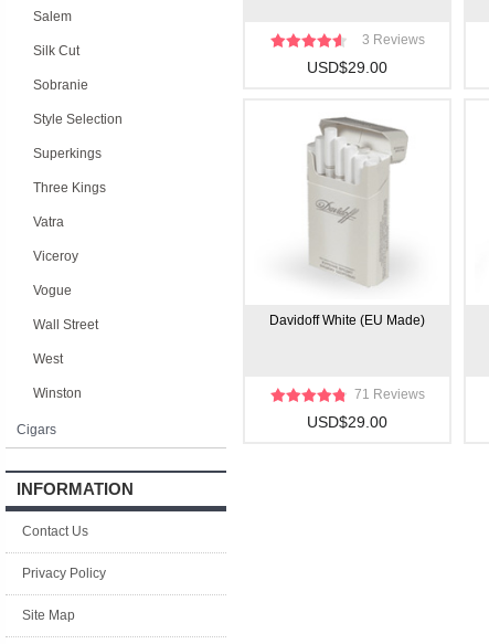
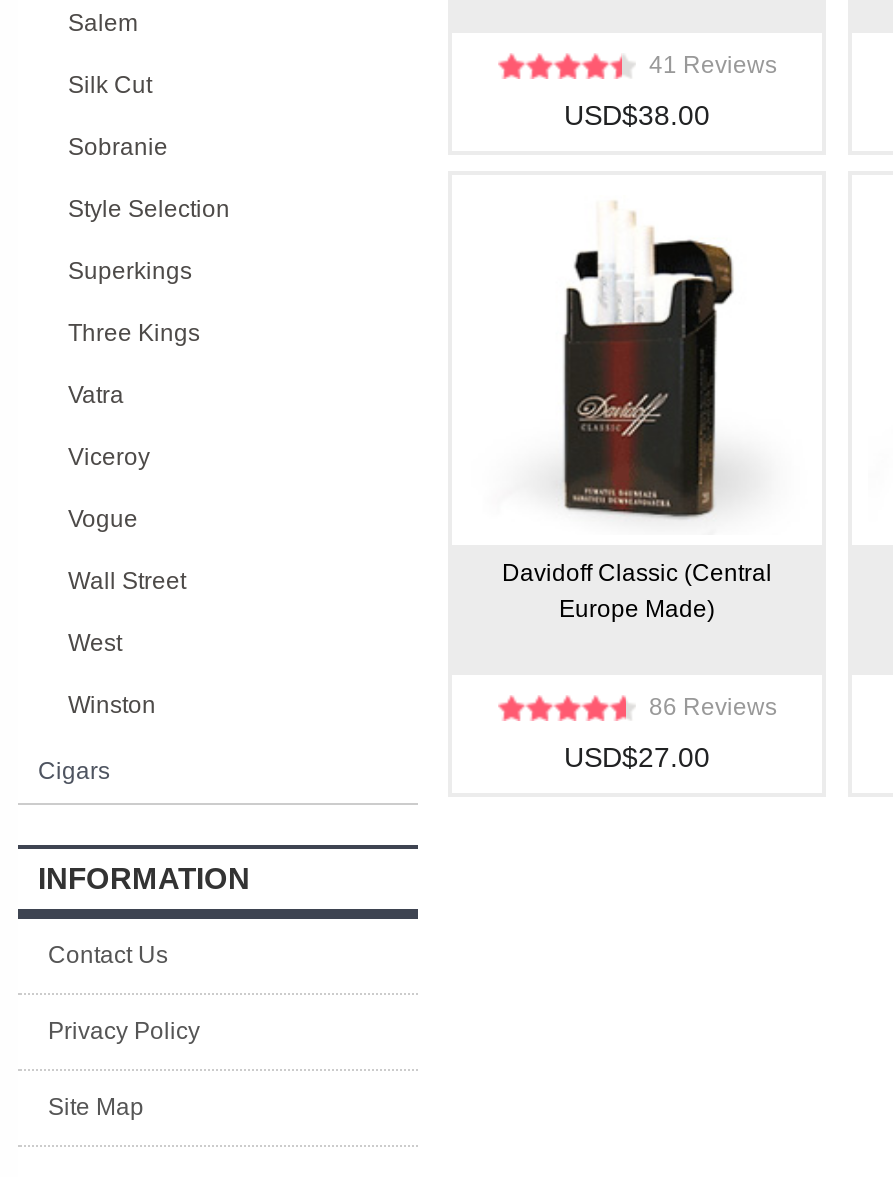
- 3 Reviews
+ 41 Reviews

- USD$29.00
+ USD$38.00

- [image]
- Davidoff White (EU Made)
+ [image]
+ Davidoff Classic (Central
+ Europe Made)

- 71 Reviews
+ 86 Reviews

- USD$29.00
+ USD$27.00
